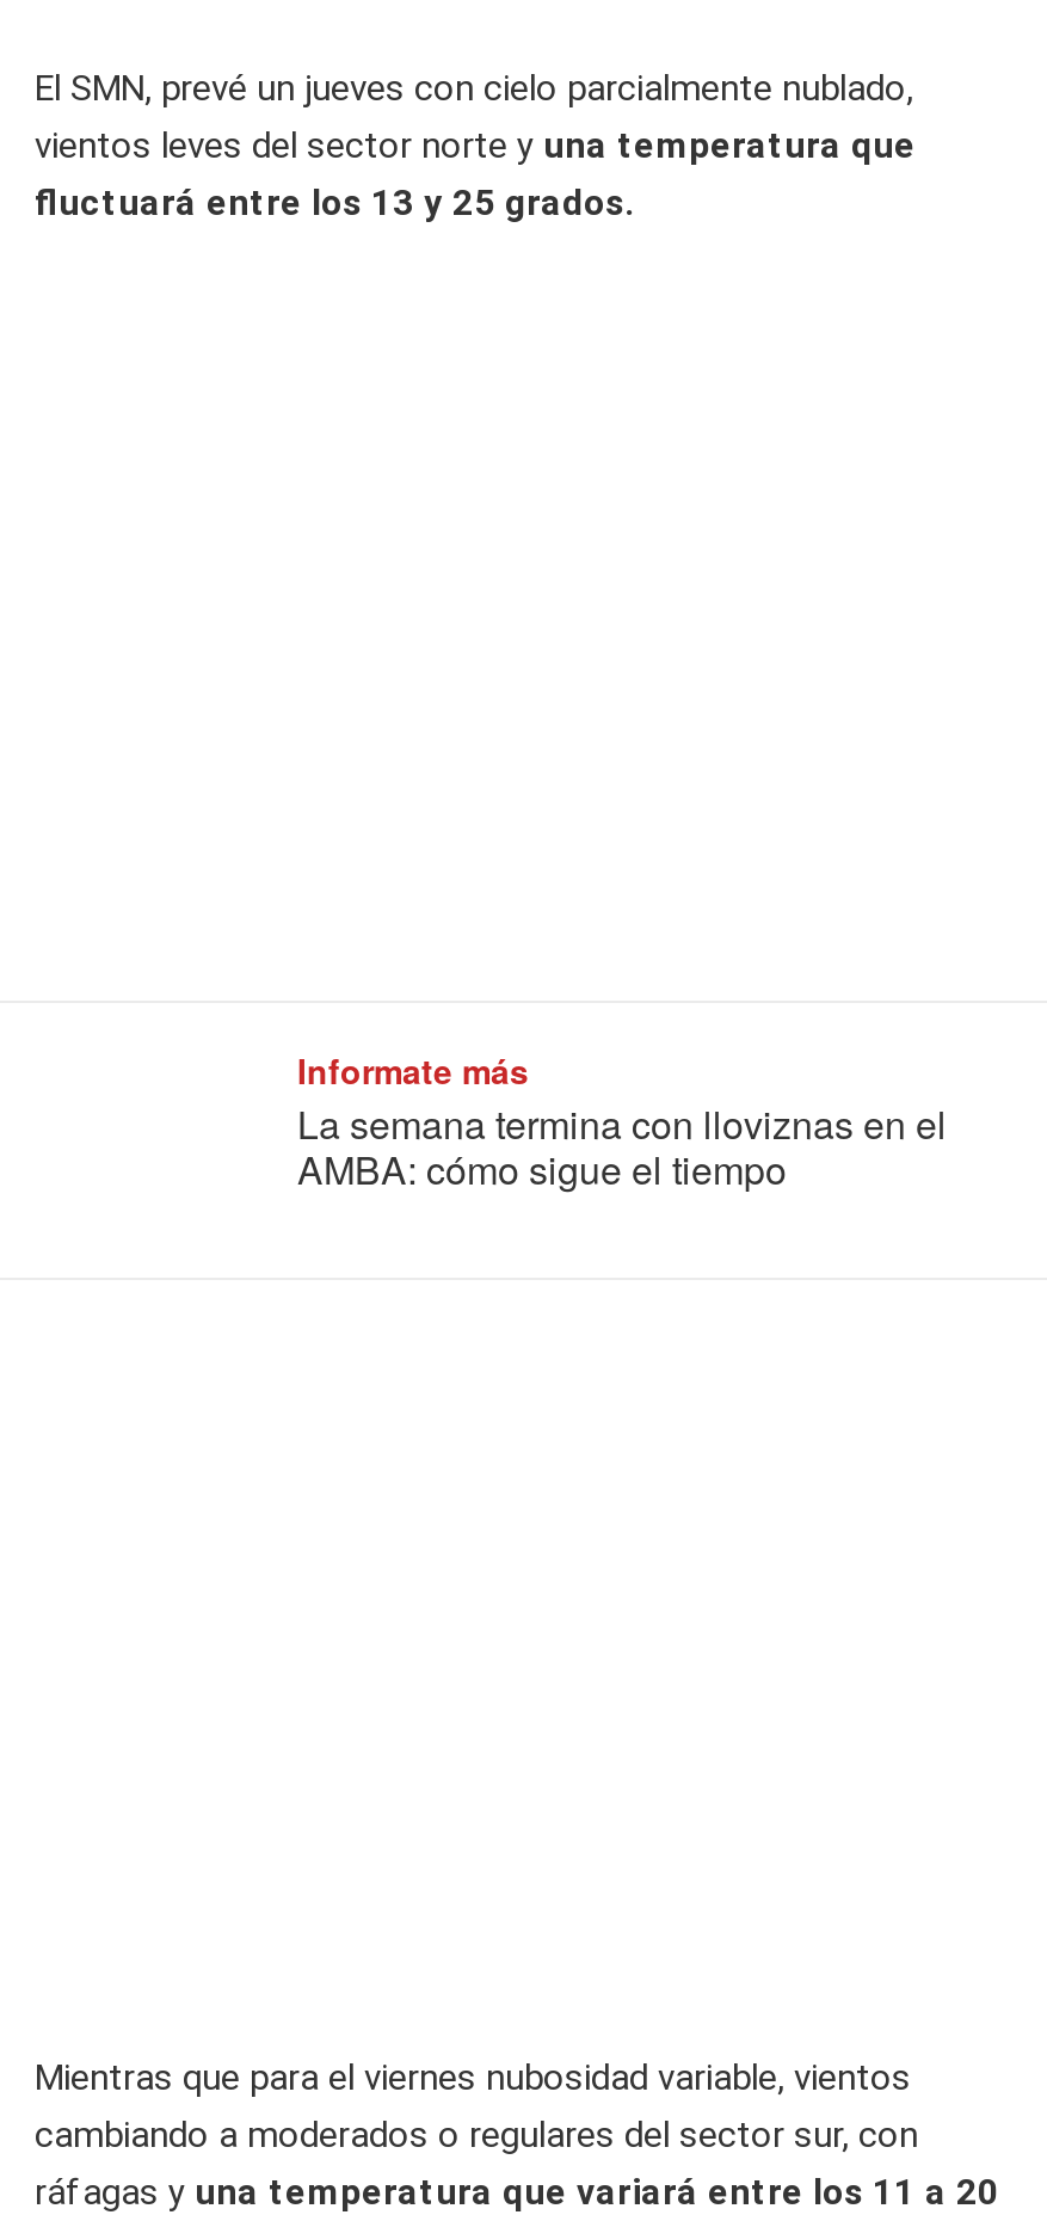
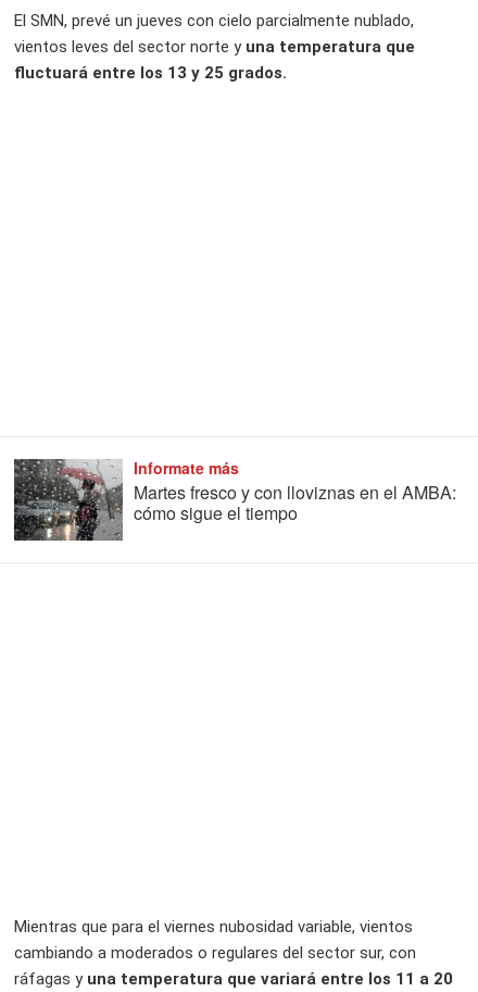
+ [image]

- La semana termina con lloviznas en el
- AMBA: cómo sigue el tiempo
+ Martes fresco y con lloviznas en el AMBA:
+ cómo sigue el tiempo
